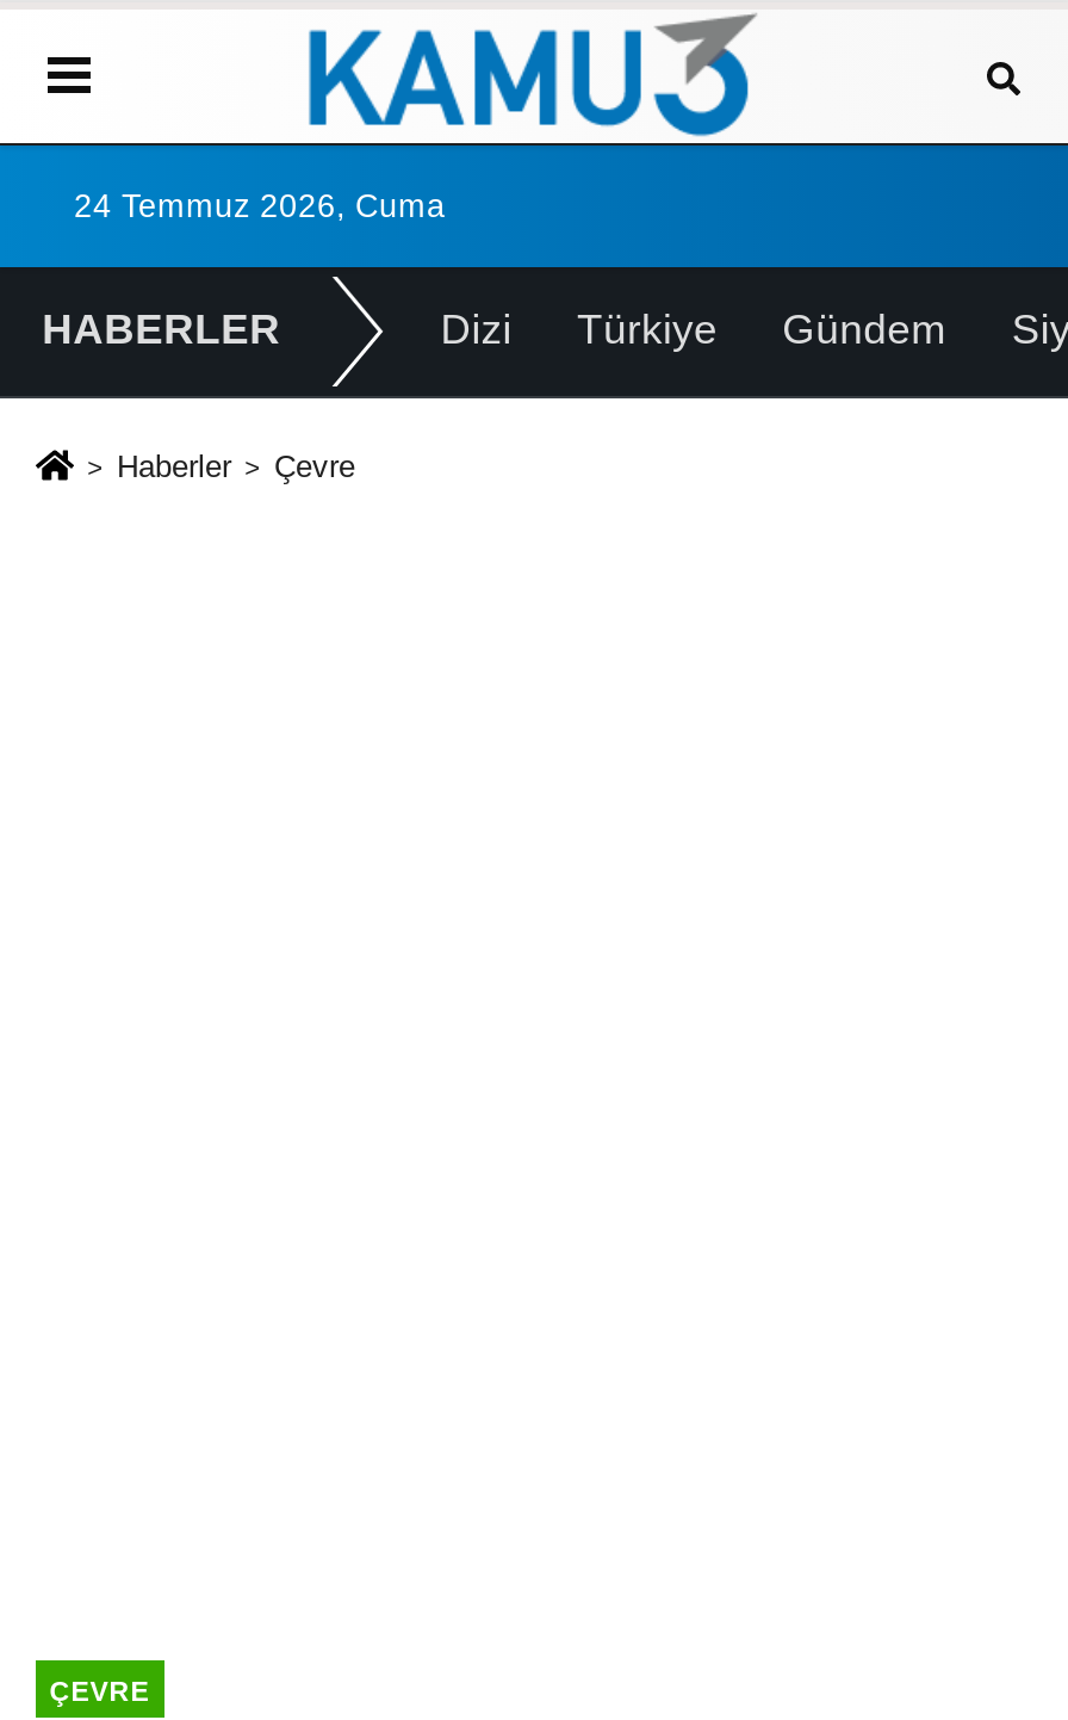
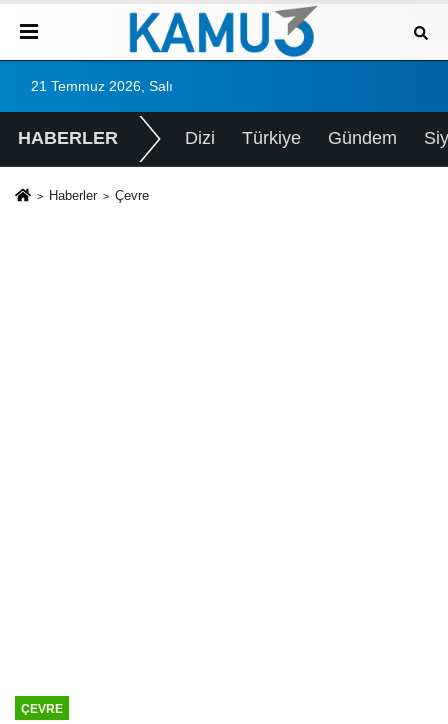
- 24 Temmuz 2026, Cuma
+ 21 Temmuz 2026, Salı
